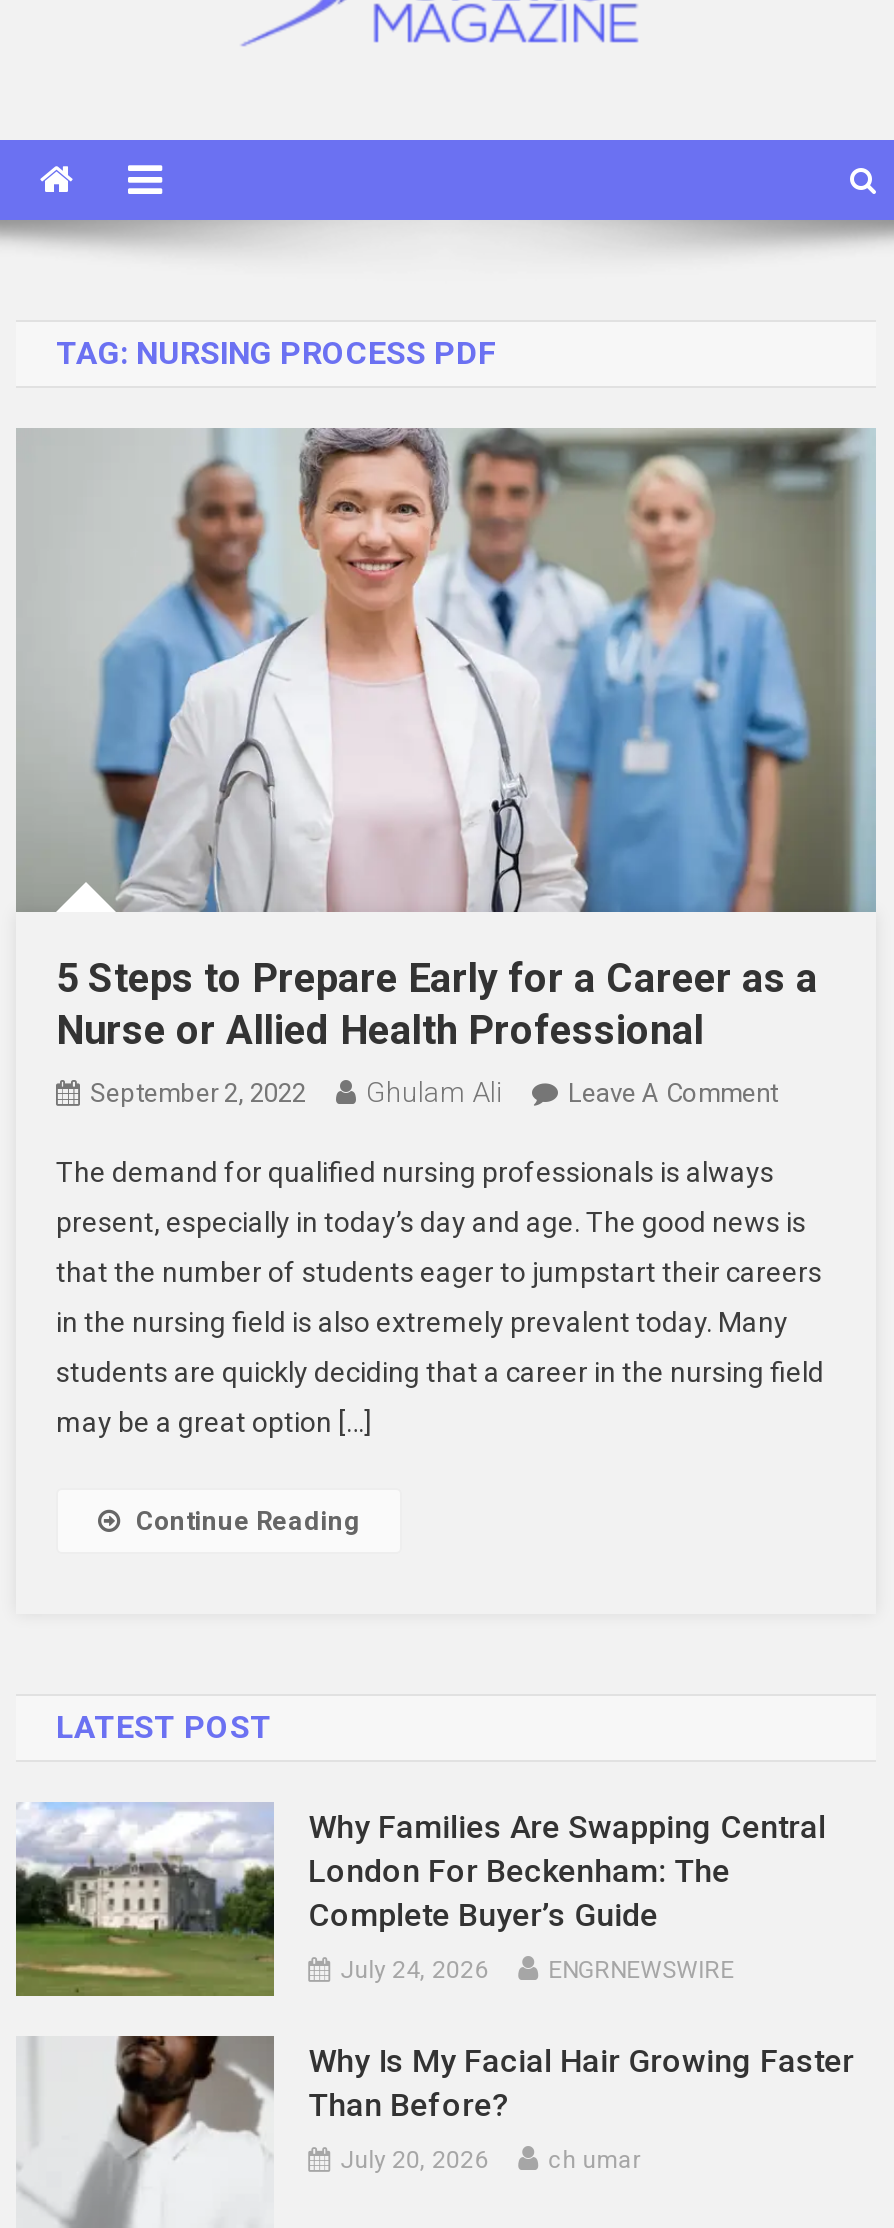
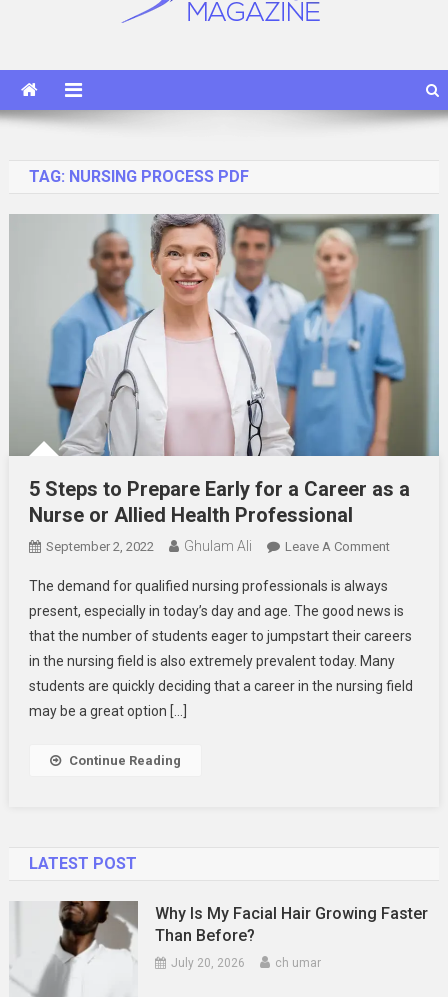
- [image]
- Why Families Are Swapping Central
- London For Beckenham: The
- Complete Buyer’s Guide
- July 24, 2026
- ENGRNEWSWIRE
